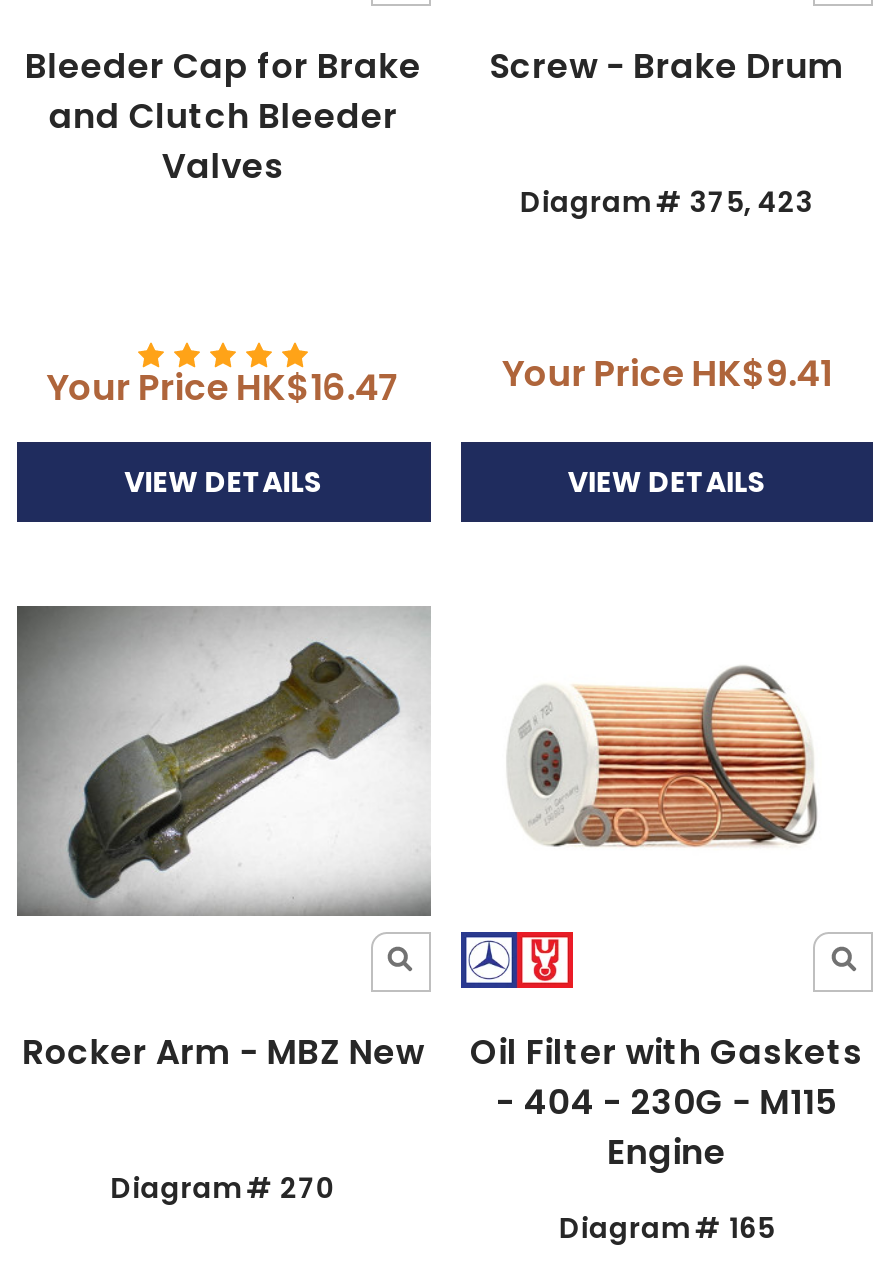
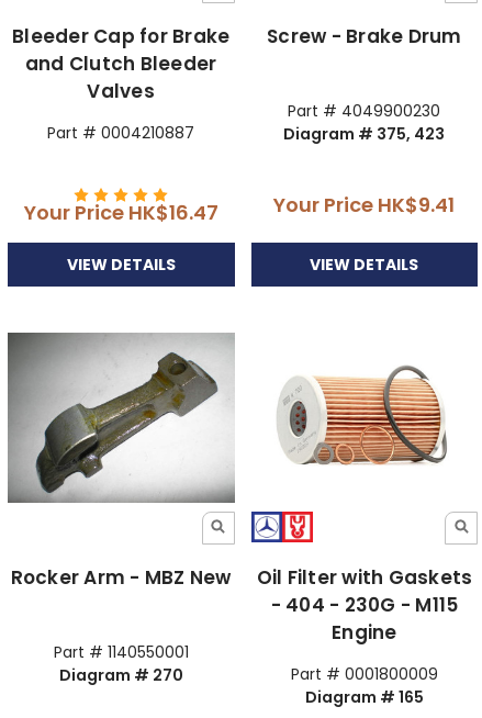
+ Part # 0004210887

+ Part # 4049900230

+ Part # 1140550001

+ Part # 0001800009
